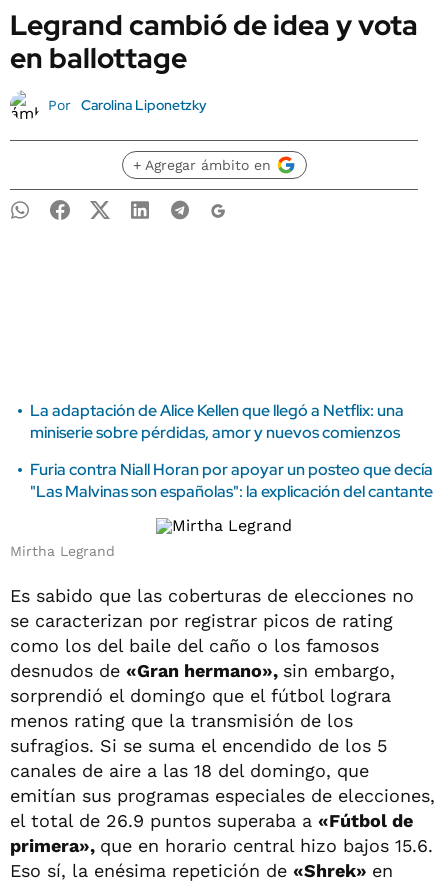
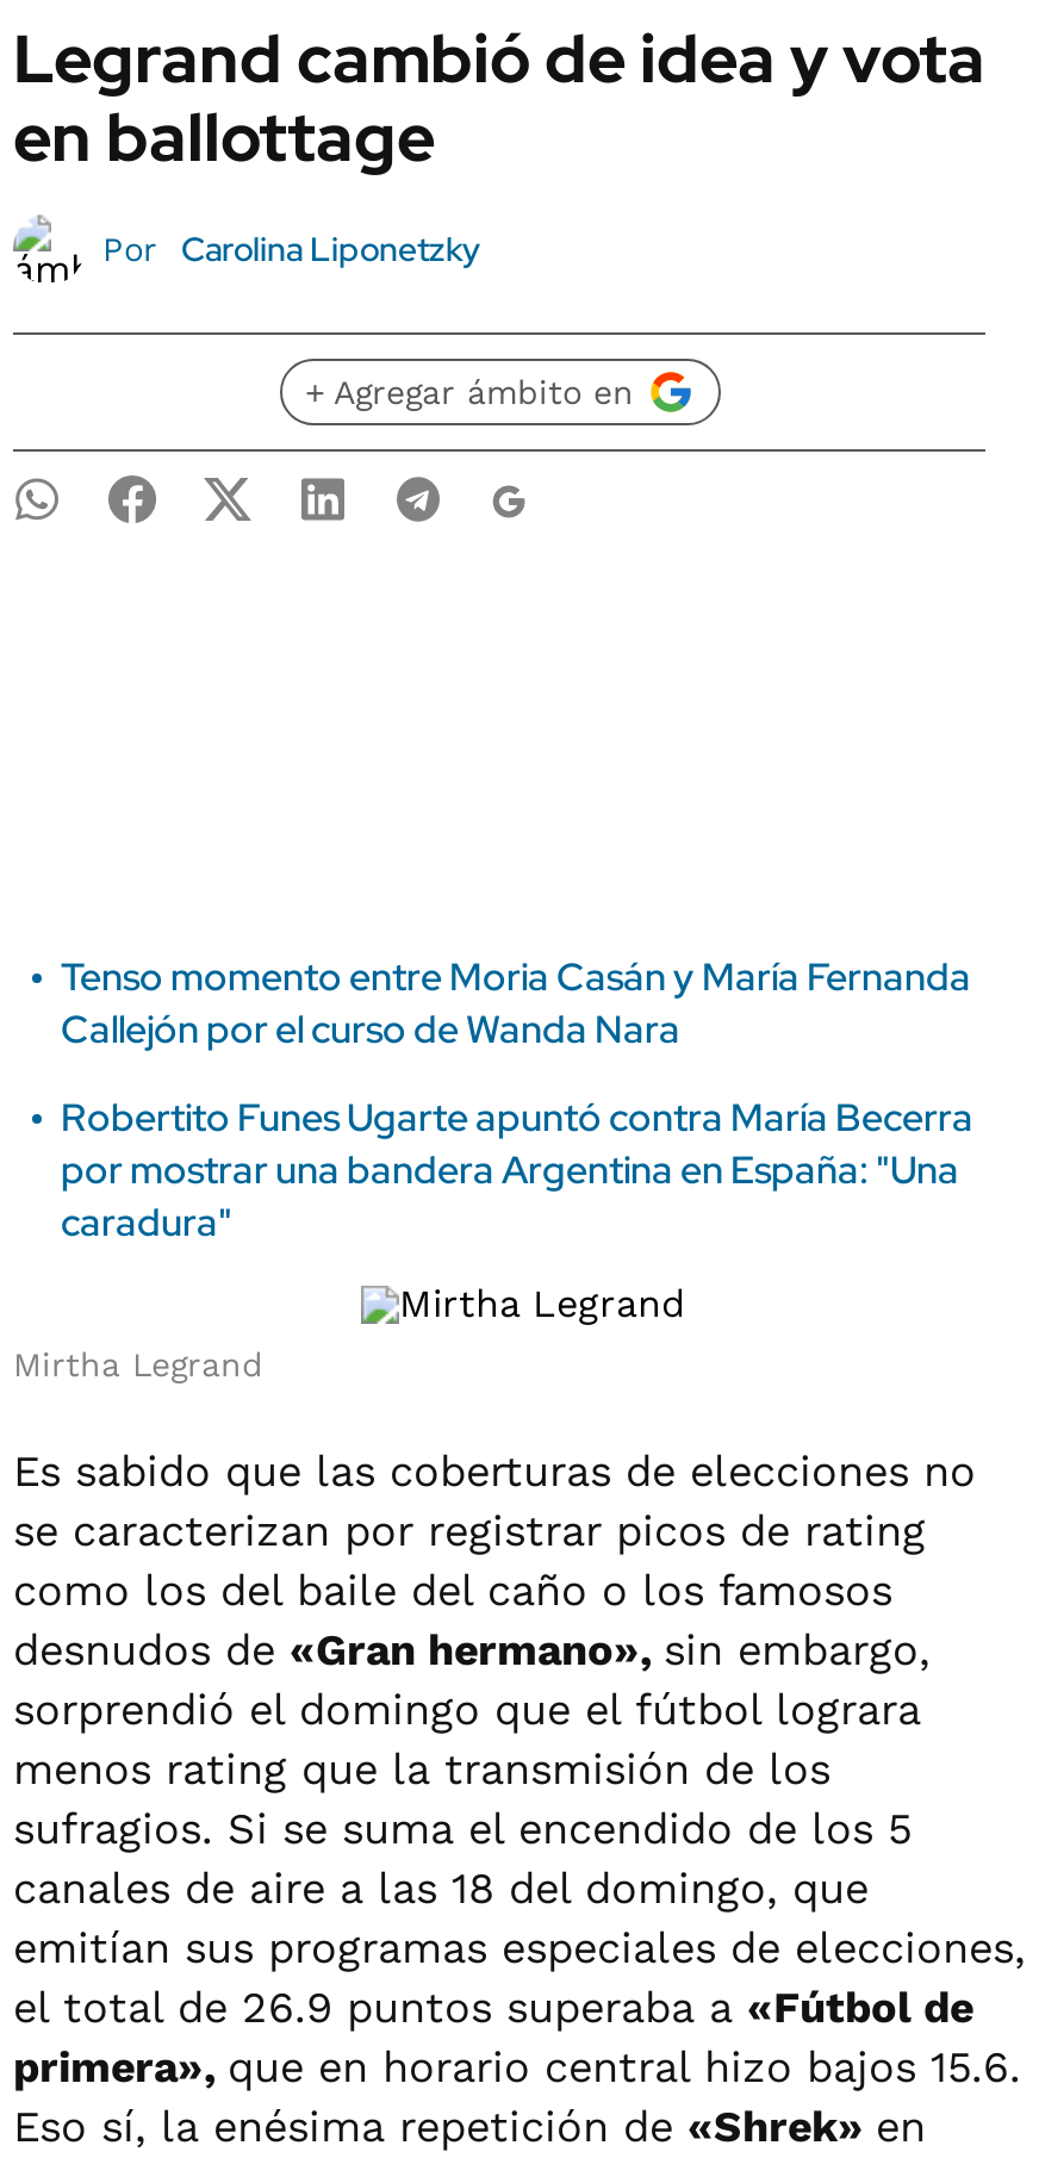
- La adaptación de Alice Kellen que llegó a Netflix: una
- miniserie sobre pérdidas, amor y nuevos comienzos
+ Tenso momento entre Moria Casán y María Fernanda
+ Callejón por el curso de Wanda Nara

- Furia contra Niall Horan por apoyar un posteo que decía
- "Las Malvinas son españolas": la explicación del cantante
+ Robertito Funes Ugarte apuntó contra María Becerra
+ por mostrar una bandera Argentina en España: "Una
+ caradura"
